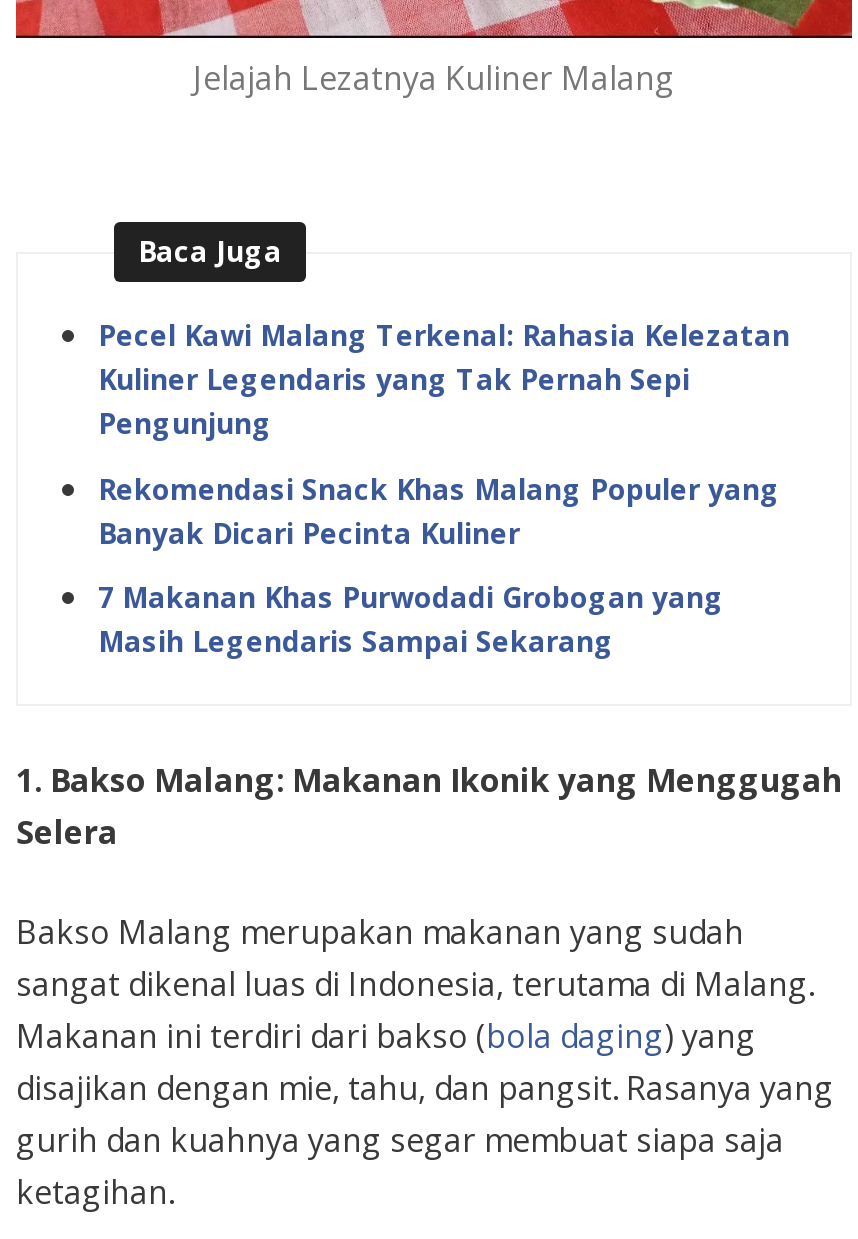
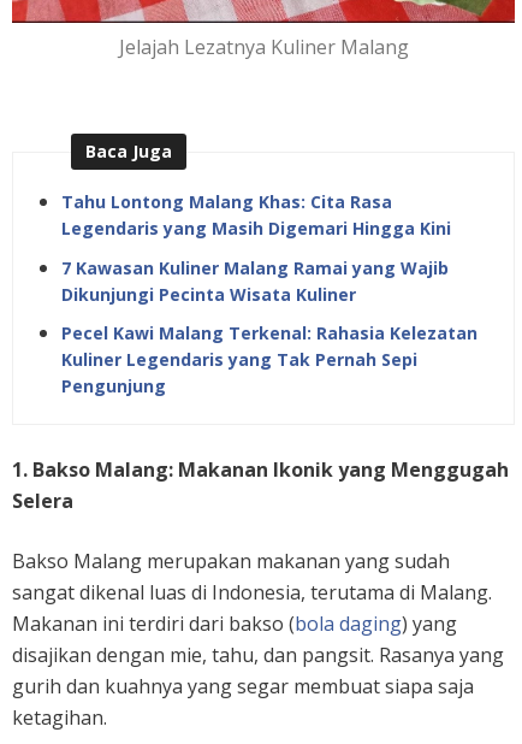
+ Tahu Lontong Malang Khas: Cita Rasa
+ Legendaris yang Masih Digemari Hingga Kini
+ 7 Kawasan Kuliner Malang Ramai yang Wajib
+ Dikunjungi Pecinta Wisata Kuliner

moved down: Pecel Kawi Malang Terkenal: Rahasia Kelezatan | Kuliner Legendaris yang Tak Pernah Sepi | Pengunjung

- Rekomendasi Snack Khas Malang Populer yang
- Banyak Dicari Pecinta Kuliner
- 7 Makanan Khas Purwodadi Grobogan yang
- Masih Legendaris Sampai Sekarang
